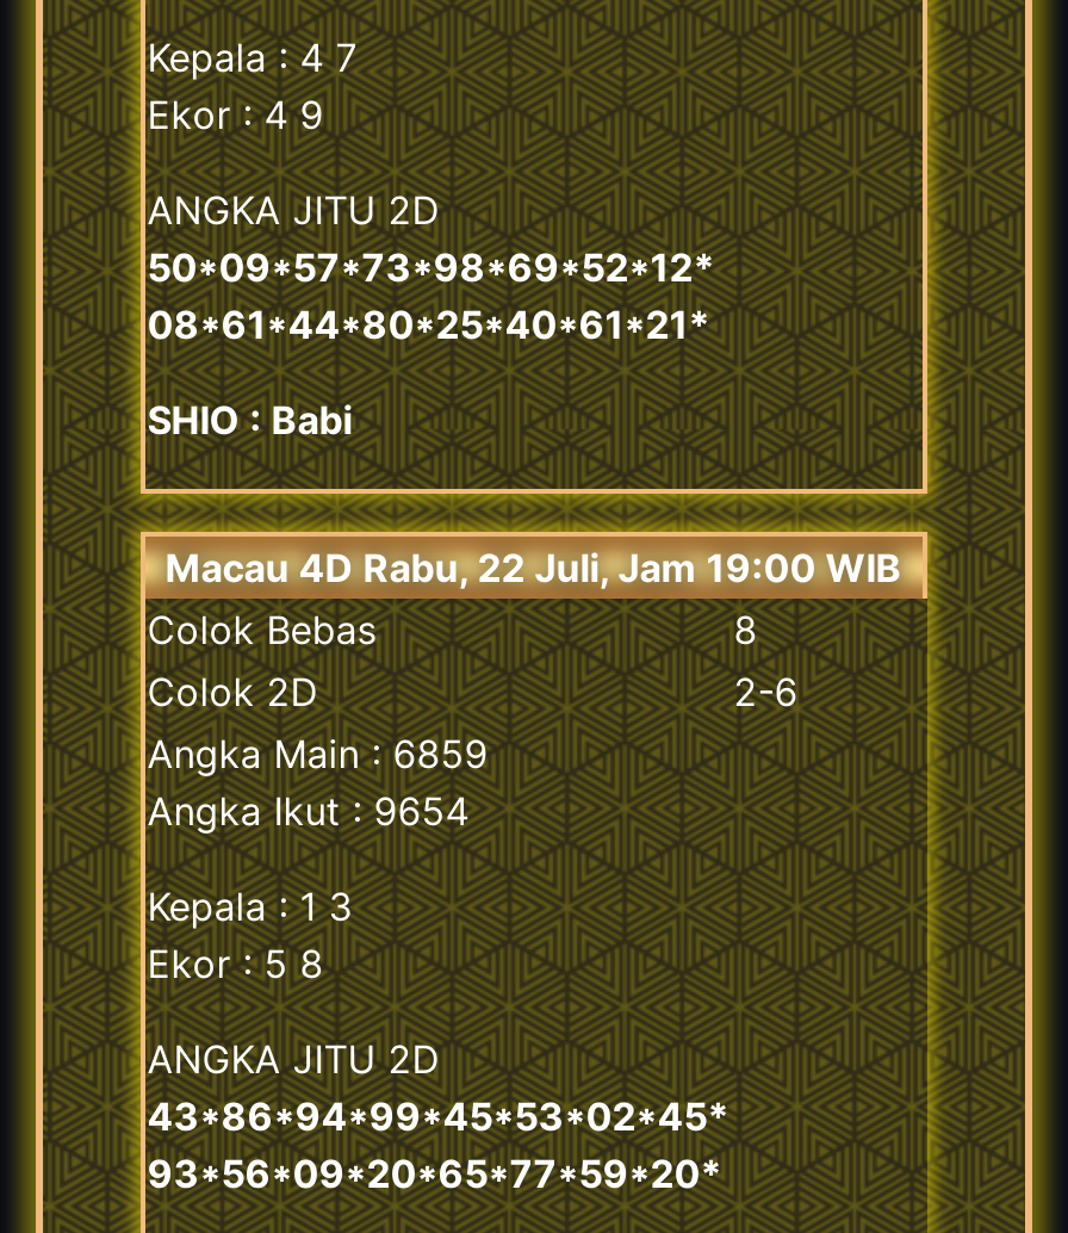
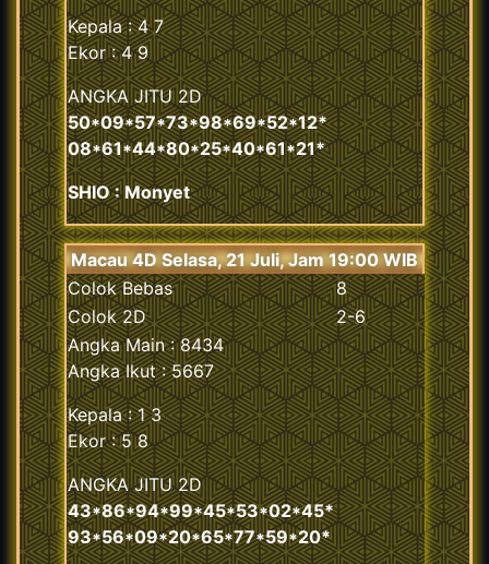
- SHIO : Babi
+ SHIO : Monyet

- Macau 4D Rabu, 22 Juli, Jam 19:00 WIB
+ Macau 4D Selasa, 21 Juli, Jam 19:00 WIB

- Angka Main : 6859
+ Angka Main : 8434

- Angka Ikut : 9654
+ Angka Ikut : 5667
